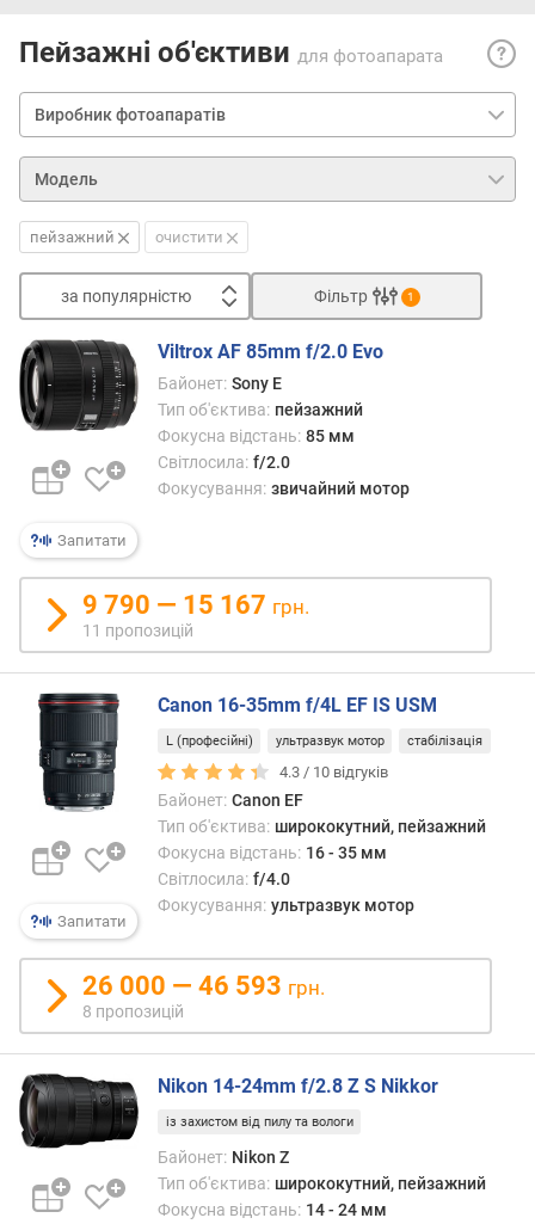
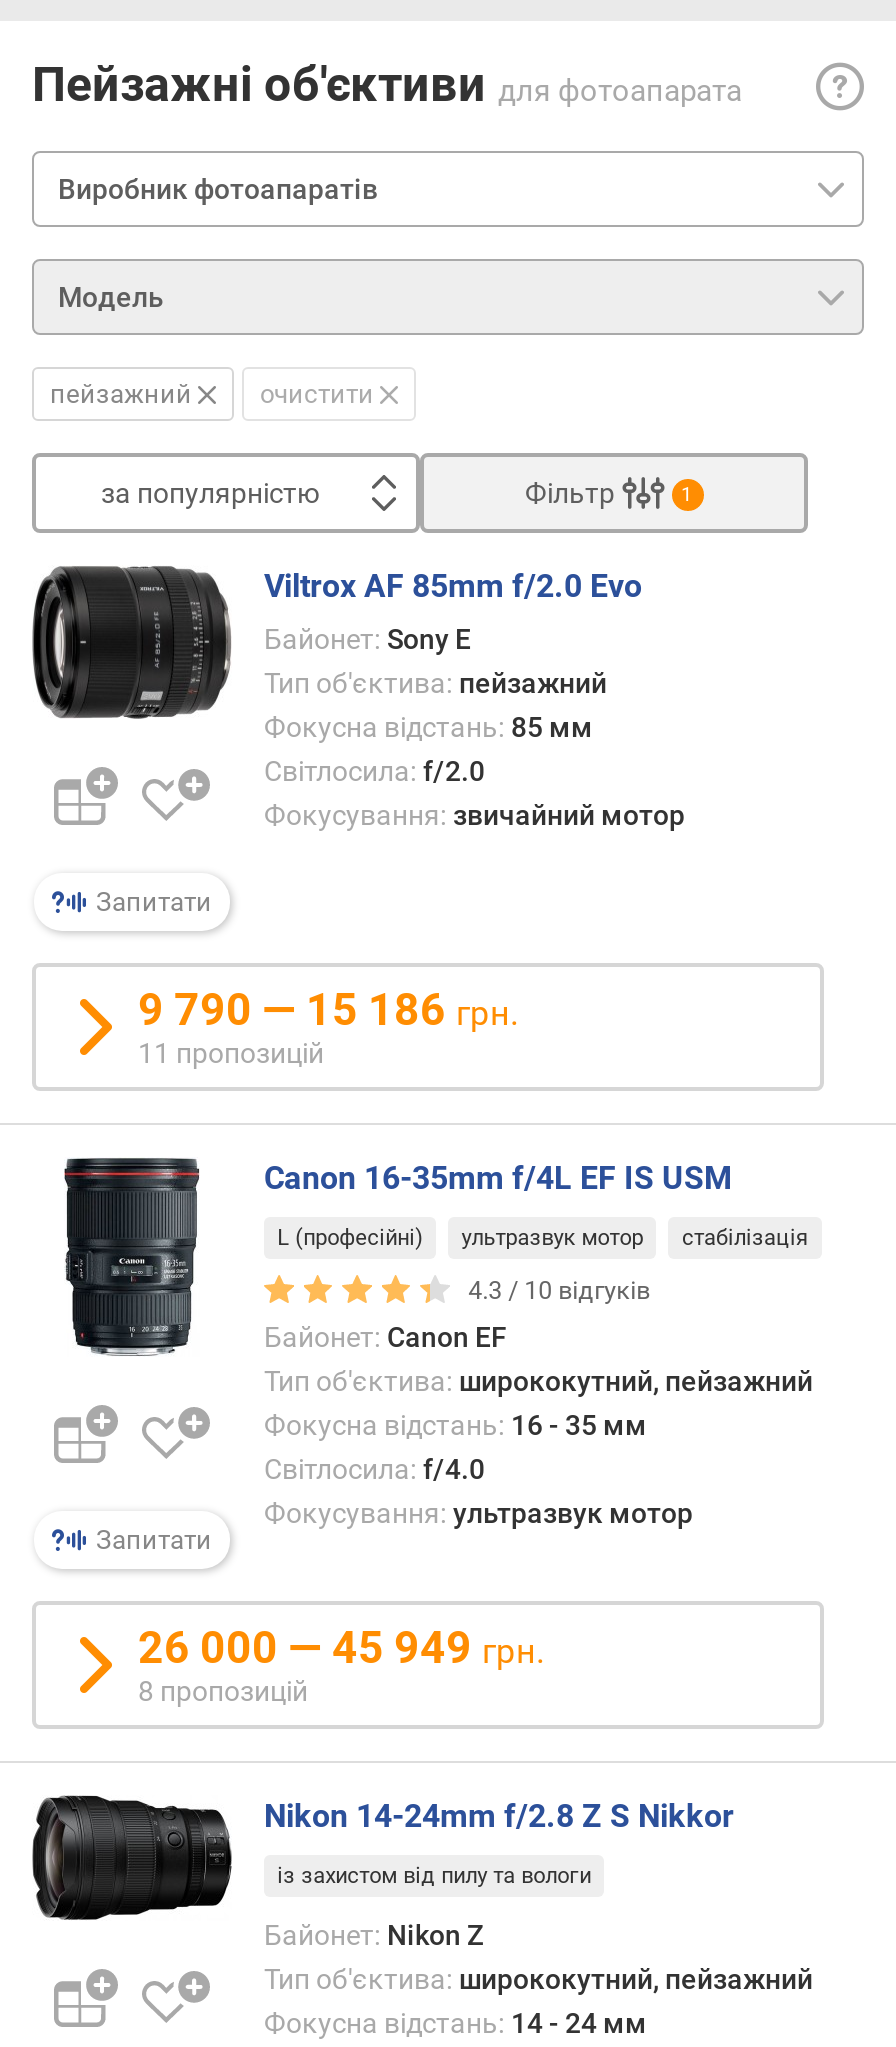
- 9 790 — 15 167 грн.
+ 9 790 — 15 186 грн.

- 26 000 — 46 593 грн.
+ 26 000 — 45 949 грн.
